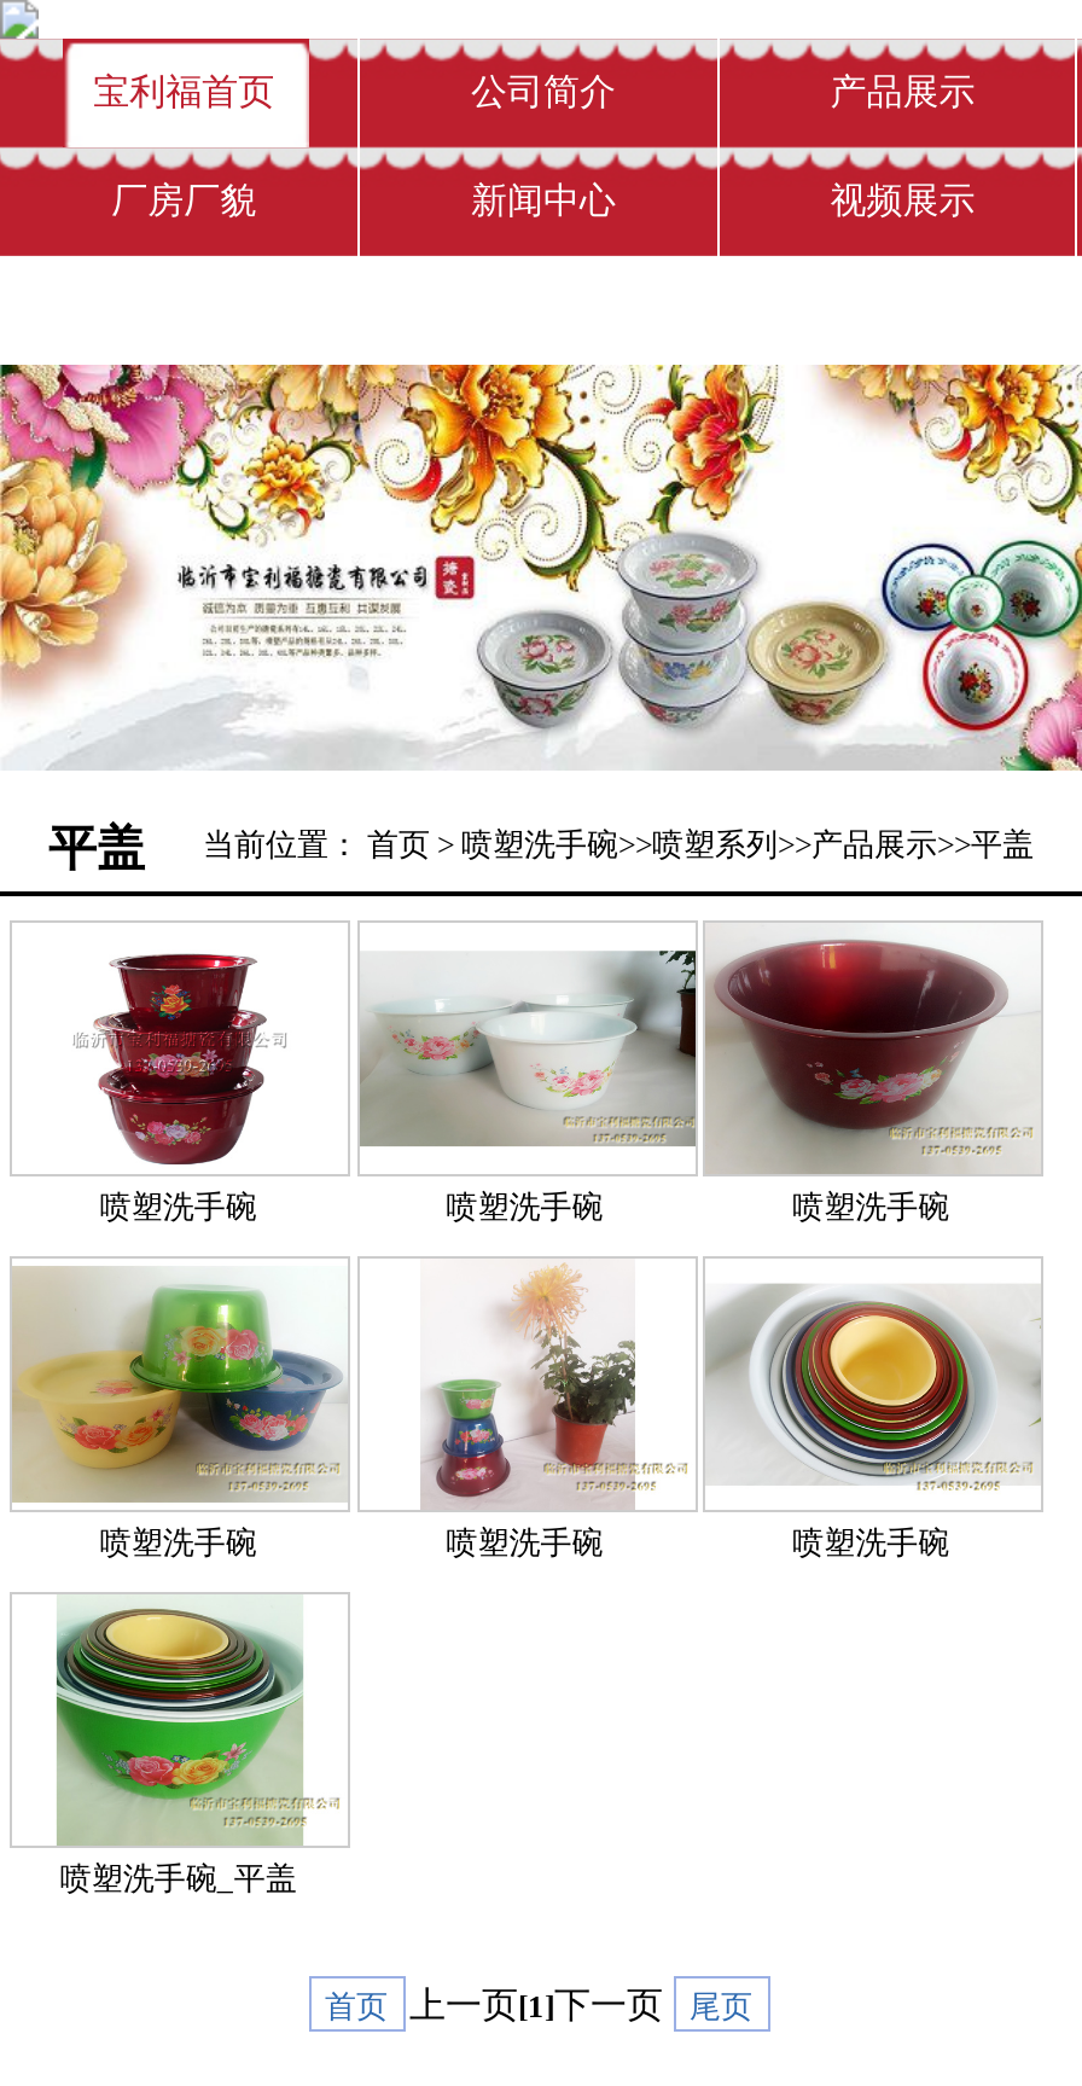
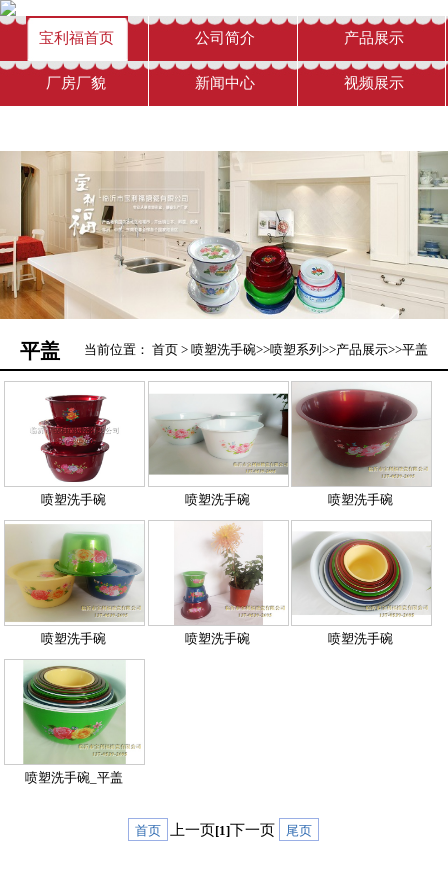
- [image]
+ [image]
